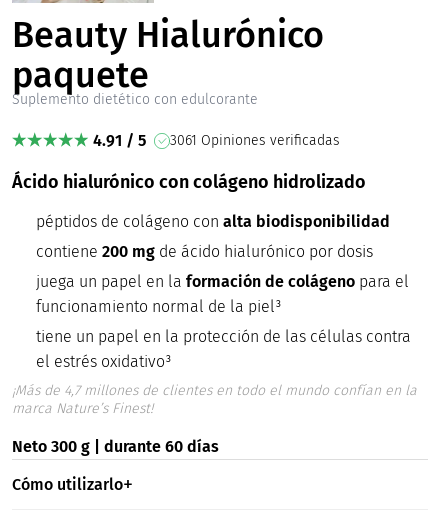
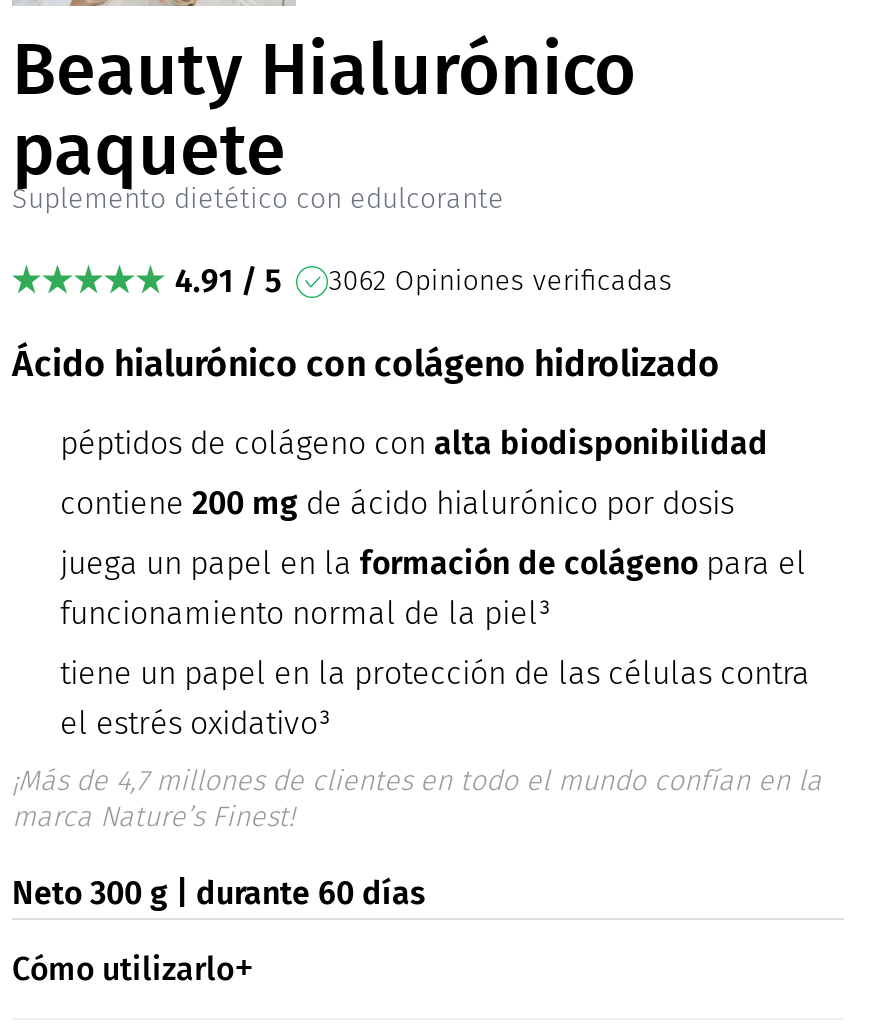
- 3061 Opiniones verificadas
+ 3062 Opiniones verificadas
